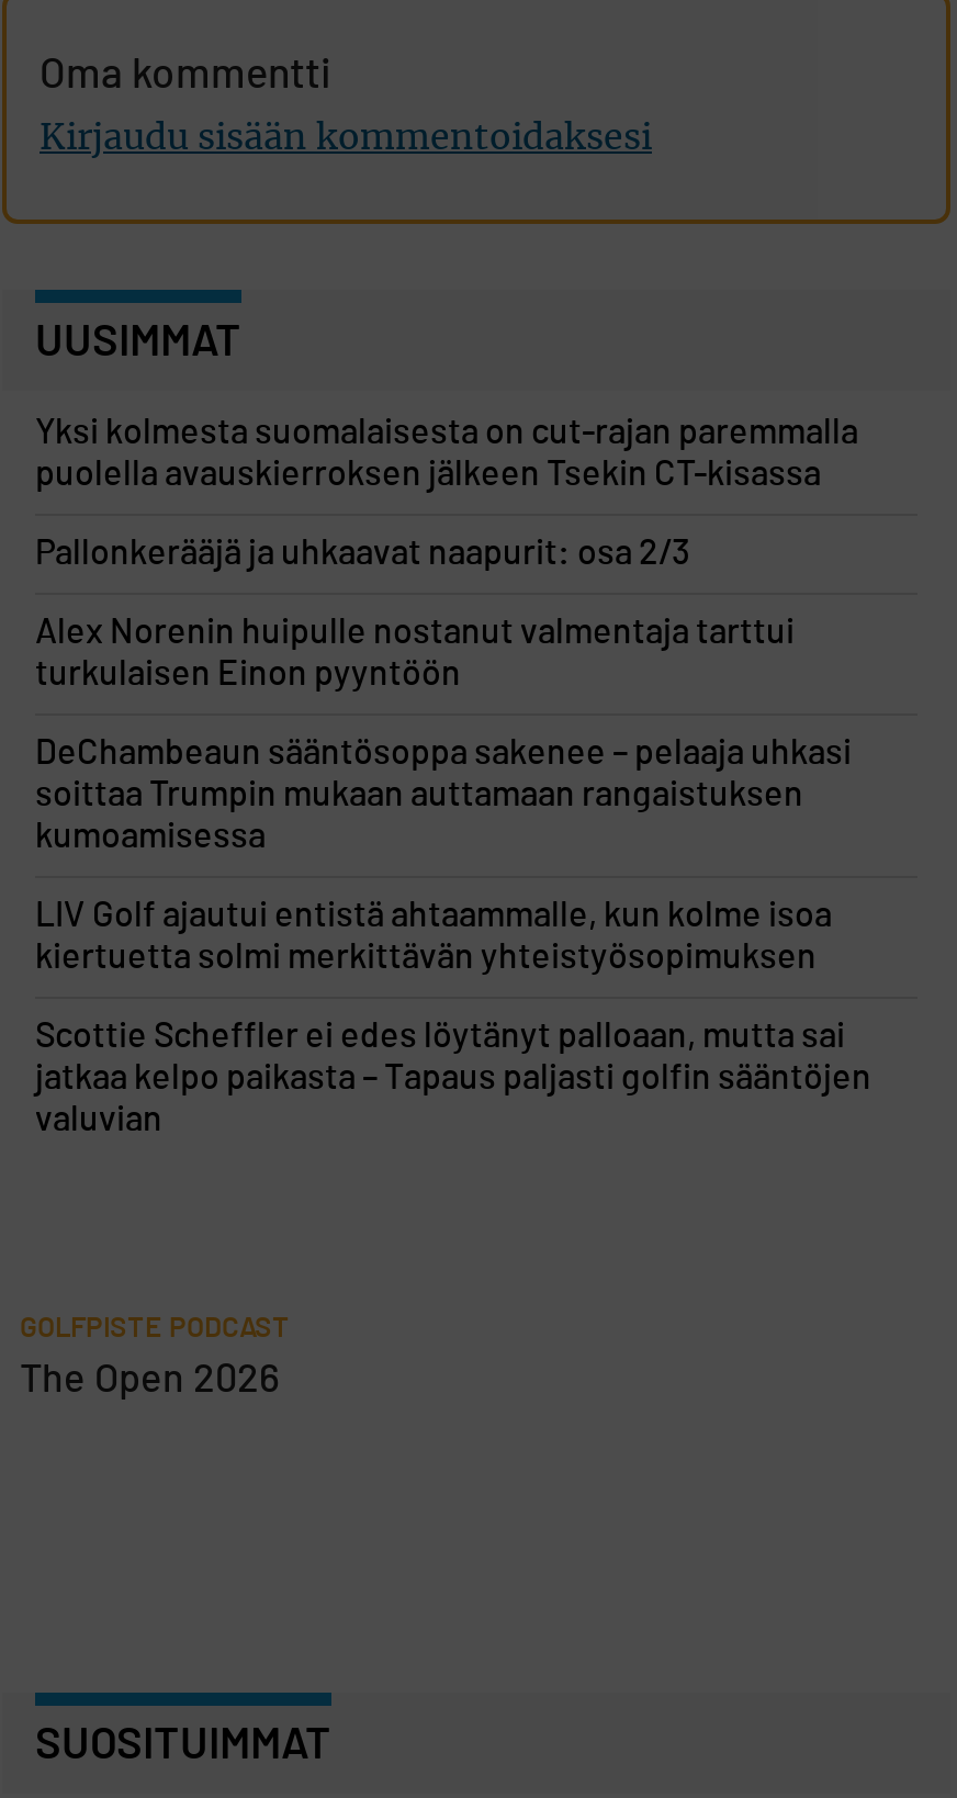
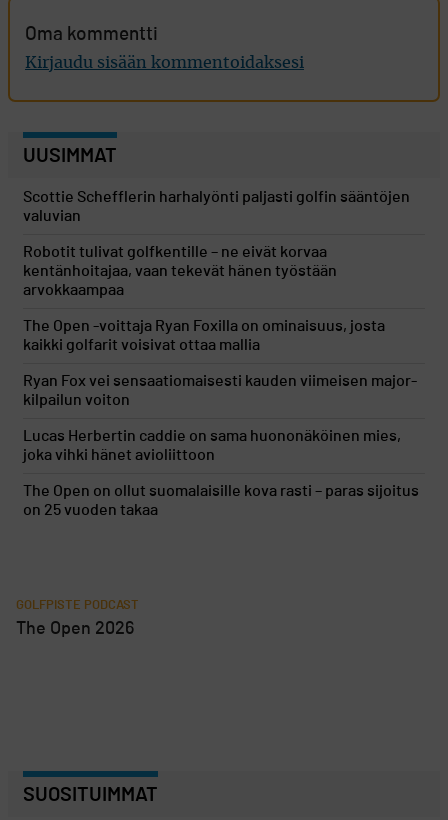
- Yksi kolmesta suomalaisesta on cut-rajan paremmalla
- puolella avauskierroksen jälkeen Tsekin CT-kisassa
- Pallonkerääjä ja uhkaavat naapurit: osa 2/3
- Alex Norenin huipulle nostanut valmentaja tarttui
- turkulaisen Einon pyyntöön
- DeChambeaun sääntösoppa sakenee – pelaaja uhkasi
- soittaa Trumpin mukaan auttamaan rangaistuksen
- kumoamisessa
- LIV Golf ajautui entistä ahtaammalle, kun kolme isoa
- kiertuetta solmi merkittävän yhteistyösopimuksen
- Scottie Scheffler ei edes löytänyt palloaan, mutta sai
- jatkaa kelpo paikasta – Tapaus paljasti golfin sääntöjen
+ Scottie Schefflerin harhalyönti paljasti golfin sääntöjen

moved up: valuvian

+ Robotit tulivat golfkentille – ne eivät korvaa
+ kentänhoitajaa, vaan tekevät hänen työstään
+ arvokkaampaa
+ The Open -voittaja Ryan Foxilla on ominaisuus, josta
+ kaikki golfarit voisivat ottaa mallia
+ Ryan Fox vei sensaatiomaisesti kauden viimeisen major-
+ kilpailun voiton
+ Lucas Herbertin caddie on sama huononäköinen mies,
+ joka vihki hänet avioliittoon
+ The Open on ollut suomalaisille kova rasti – paras sijoitus
+ on 25 vuoden takaa
